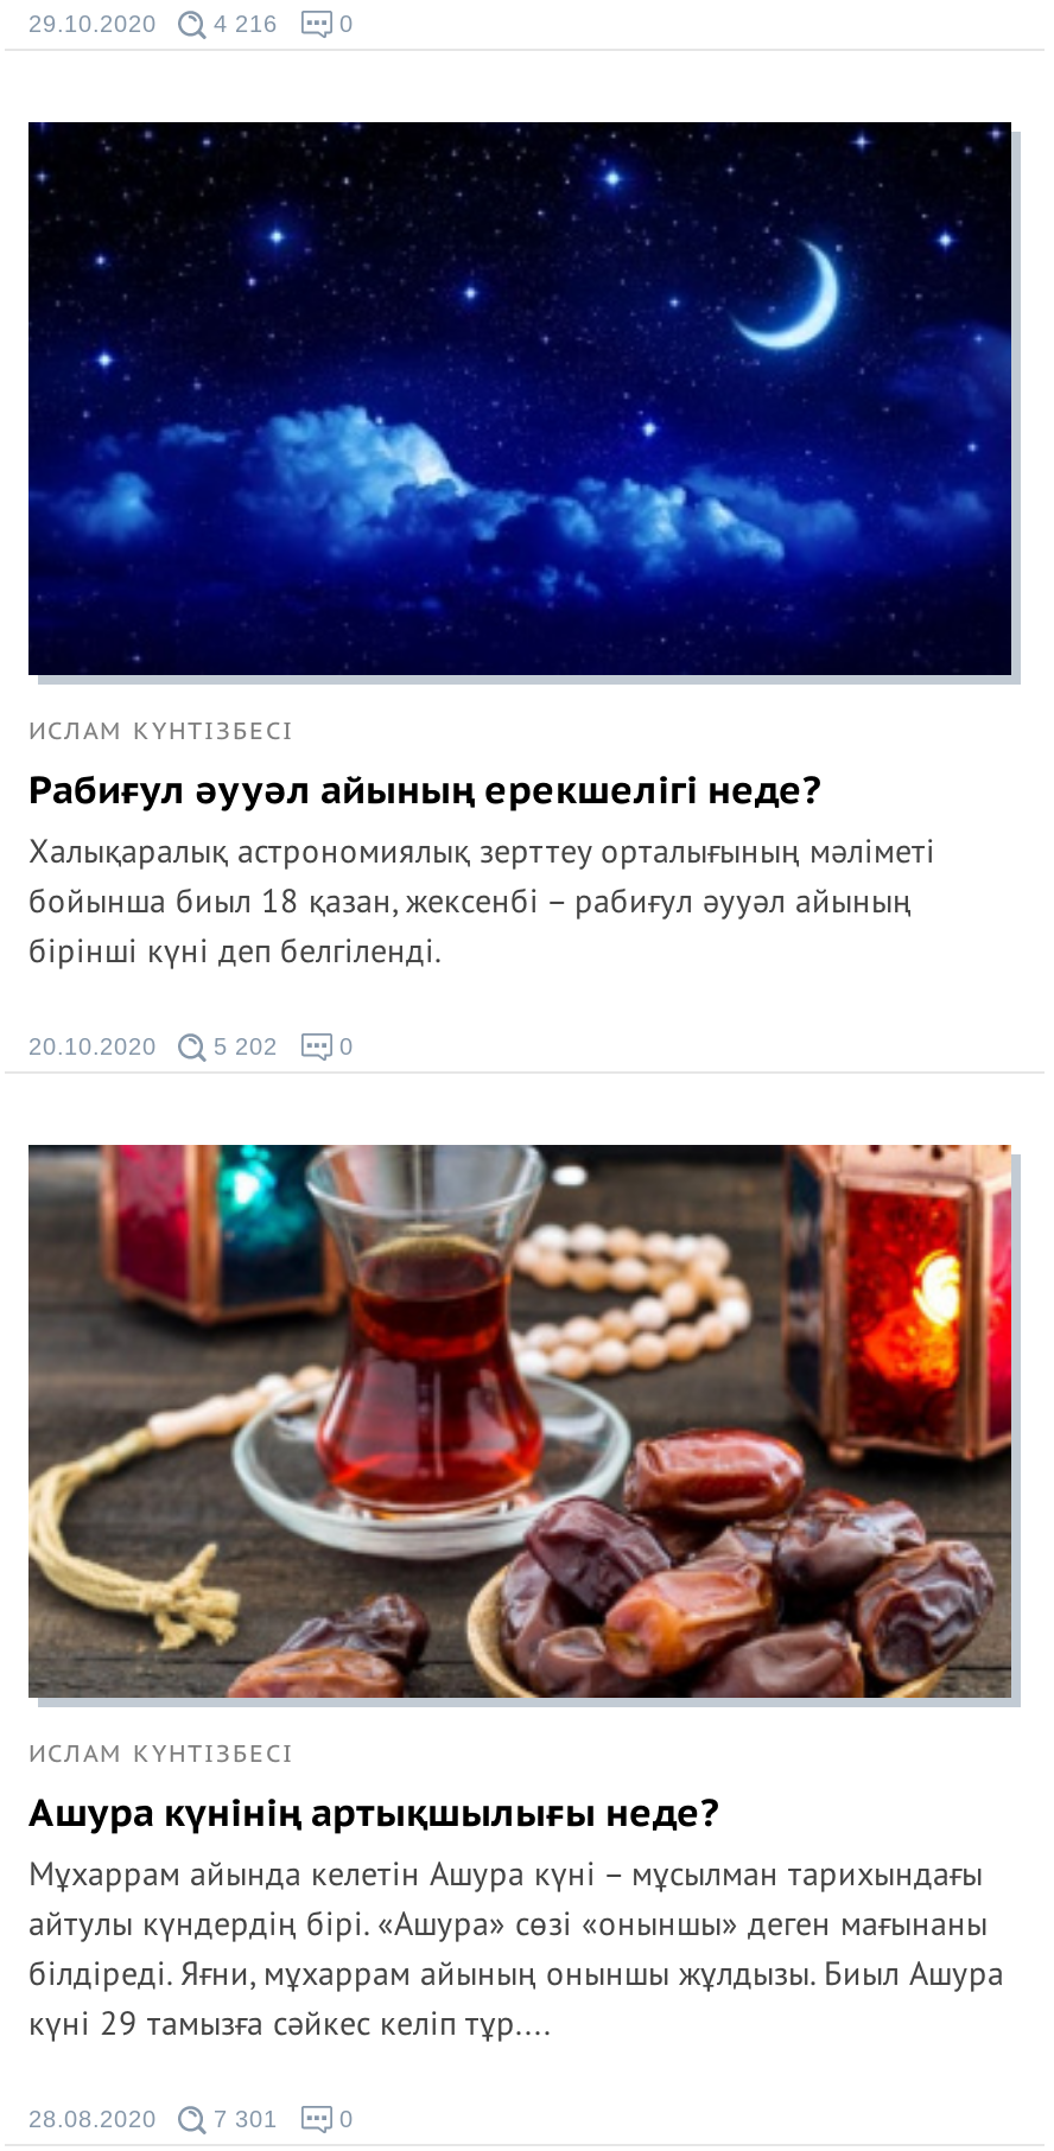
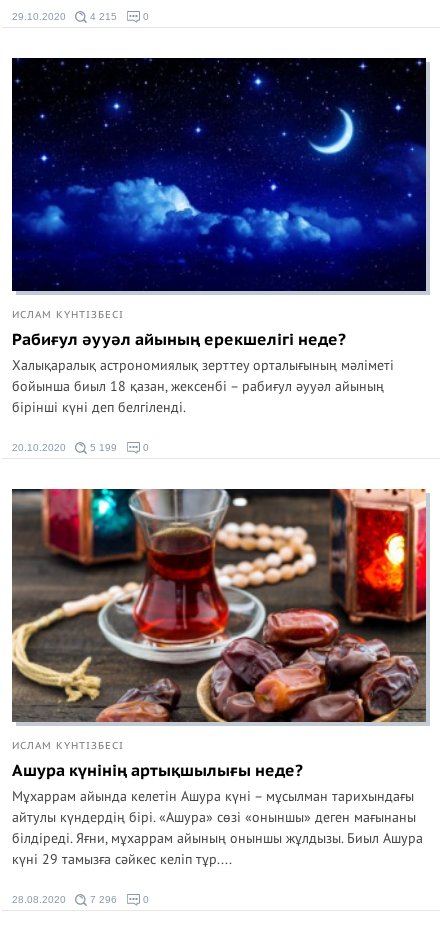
- 29.10.2020 4 216
+ 29.10.2020 4 215

- 20.10.2020 5 202
+ 20.10.2020 5 199

- 28.08.2020 7 301
+ 28.08.2020 7 296
